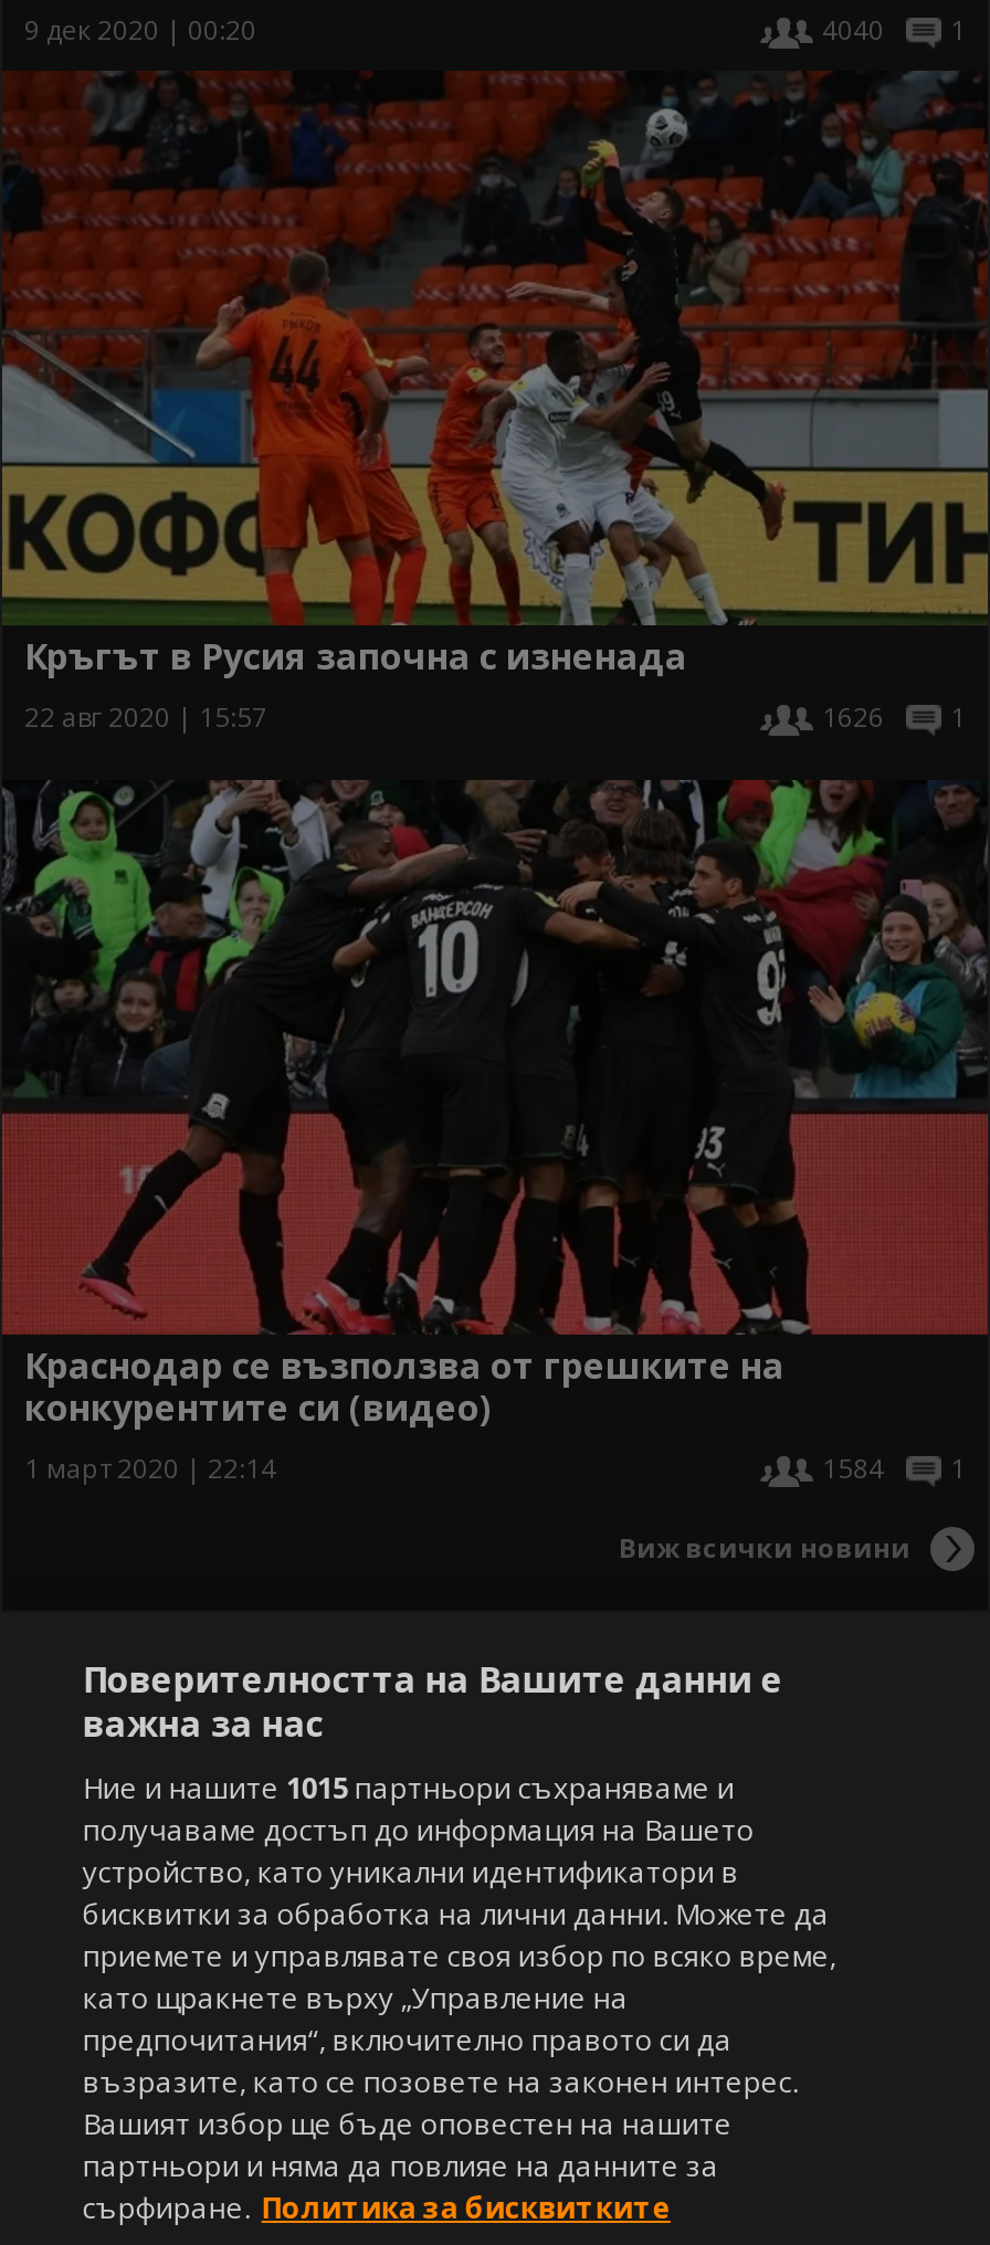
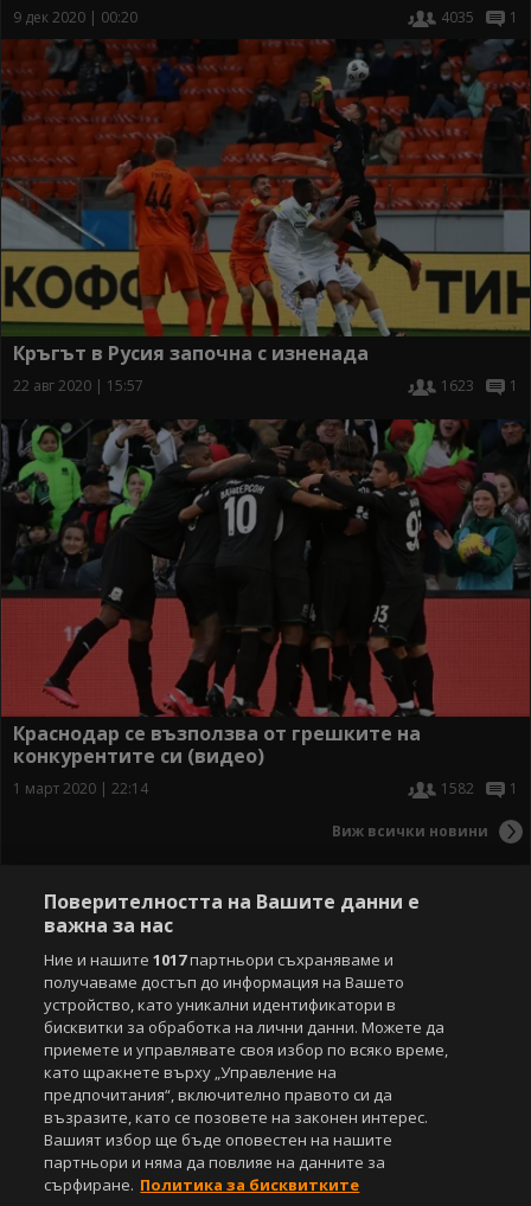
- 4040 1
+ 4035 1

- 1626 1
+ 1623 1

- 1584 1
+ 1582 1

- Ние и нашите 1015 партньори съхраняваме и
+ Ние и нашите 1017 партньори съхраняваме и
